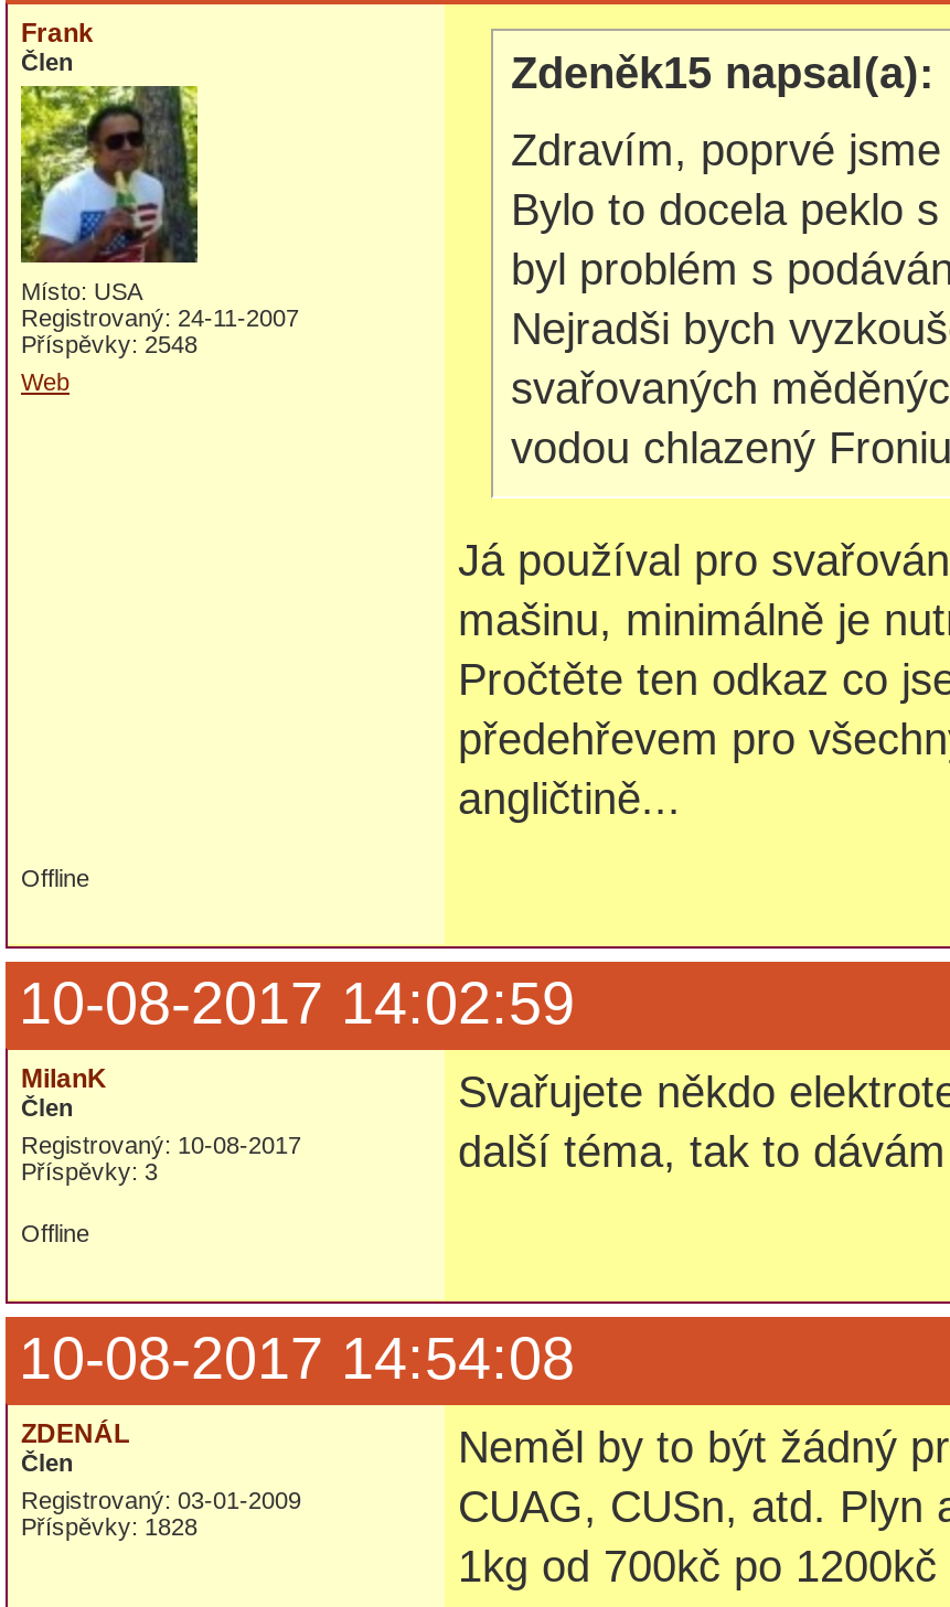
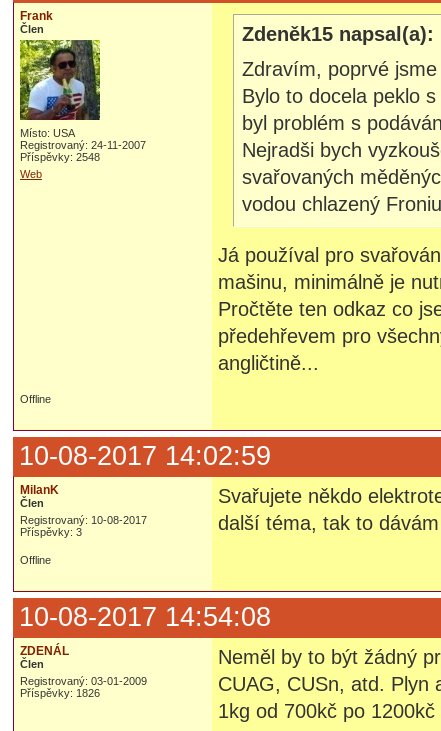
- Příspěvky: 1828
+ Příspěvky: 1826
